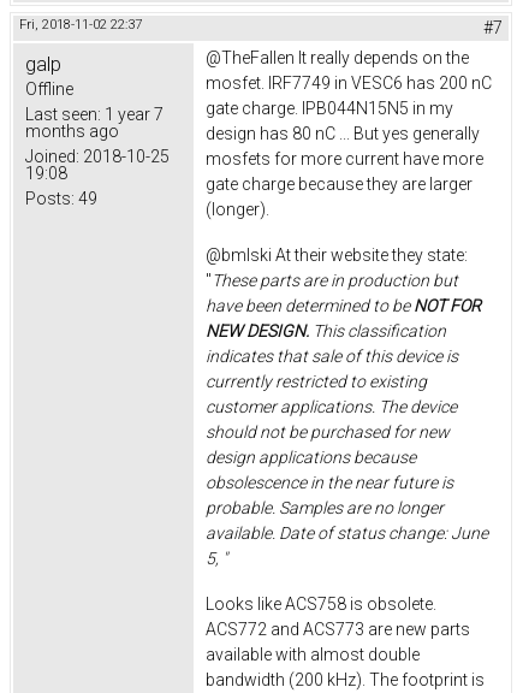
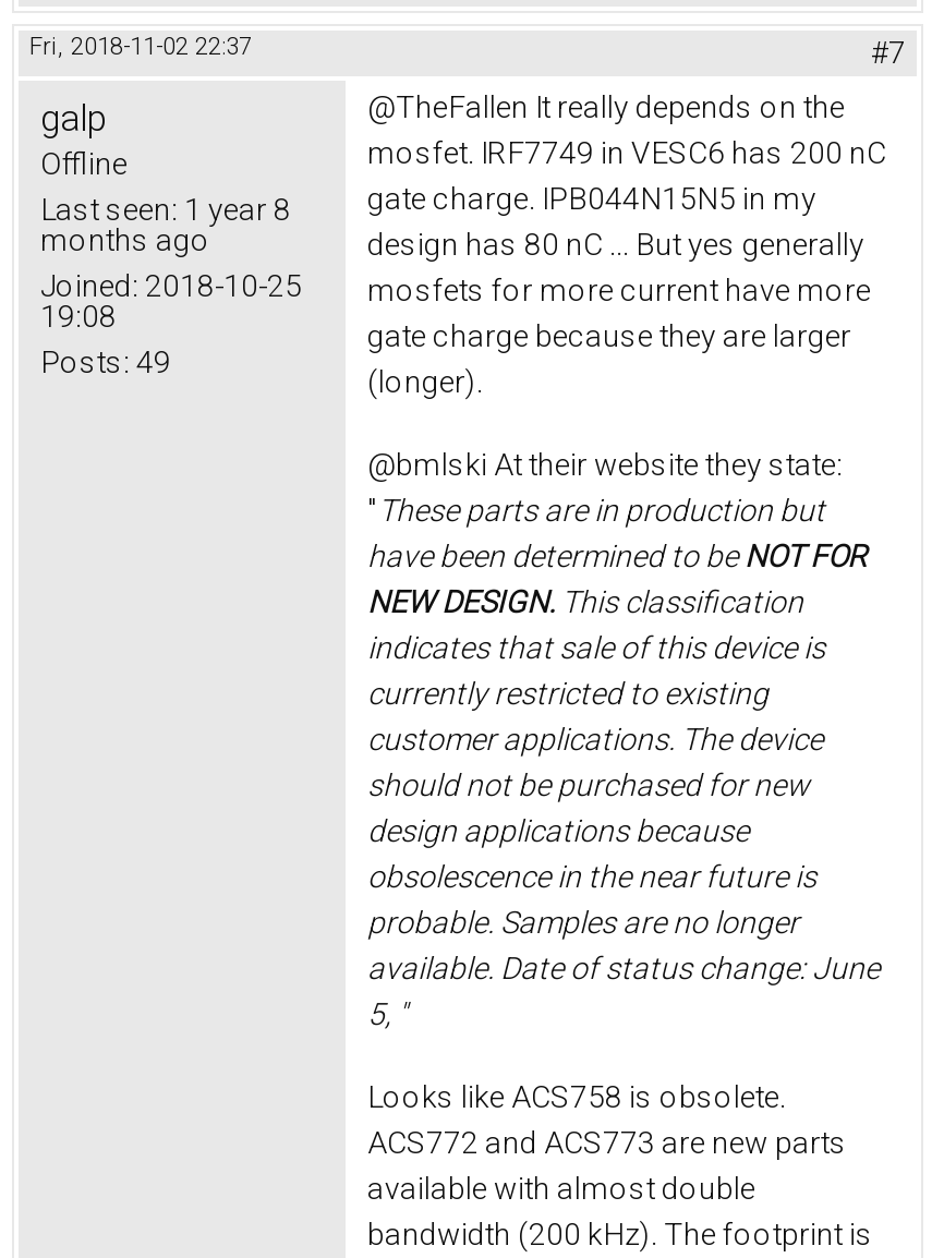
- Last seen: 1 year 7
+ Last seen: 1 year 8
